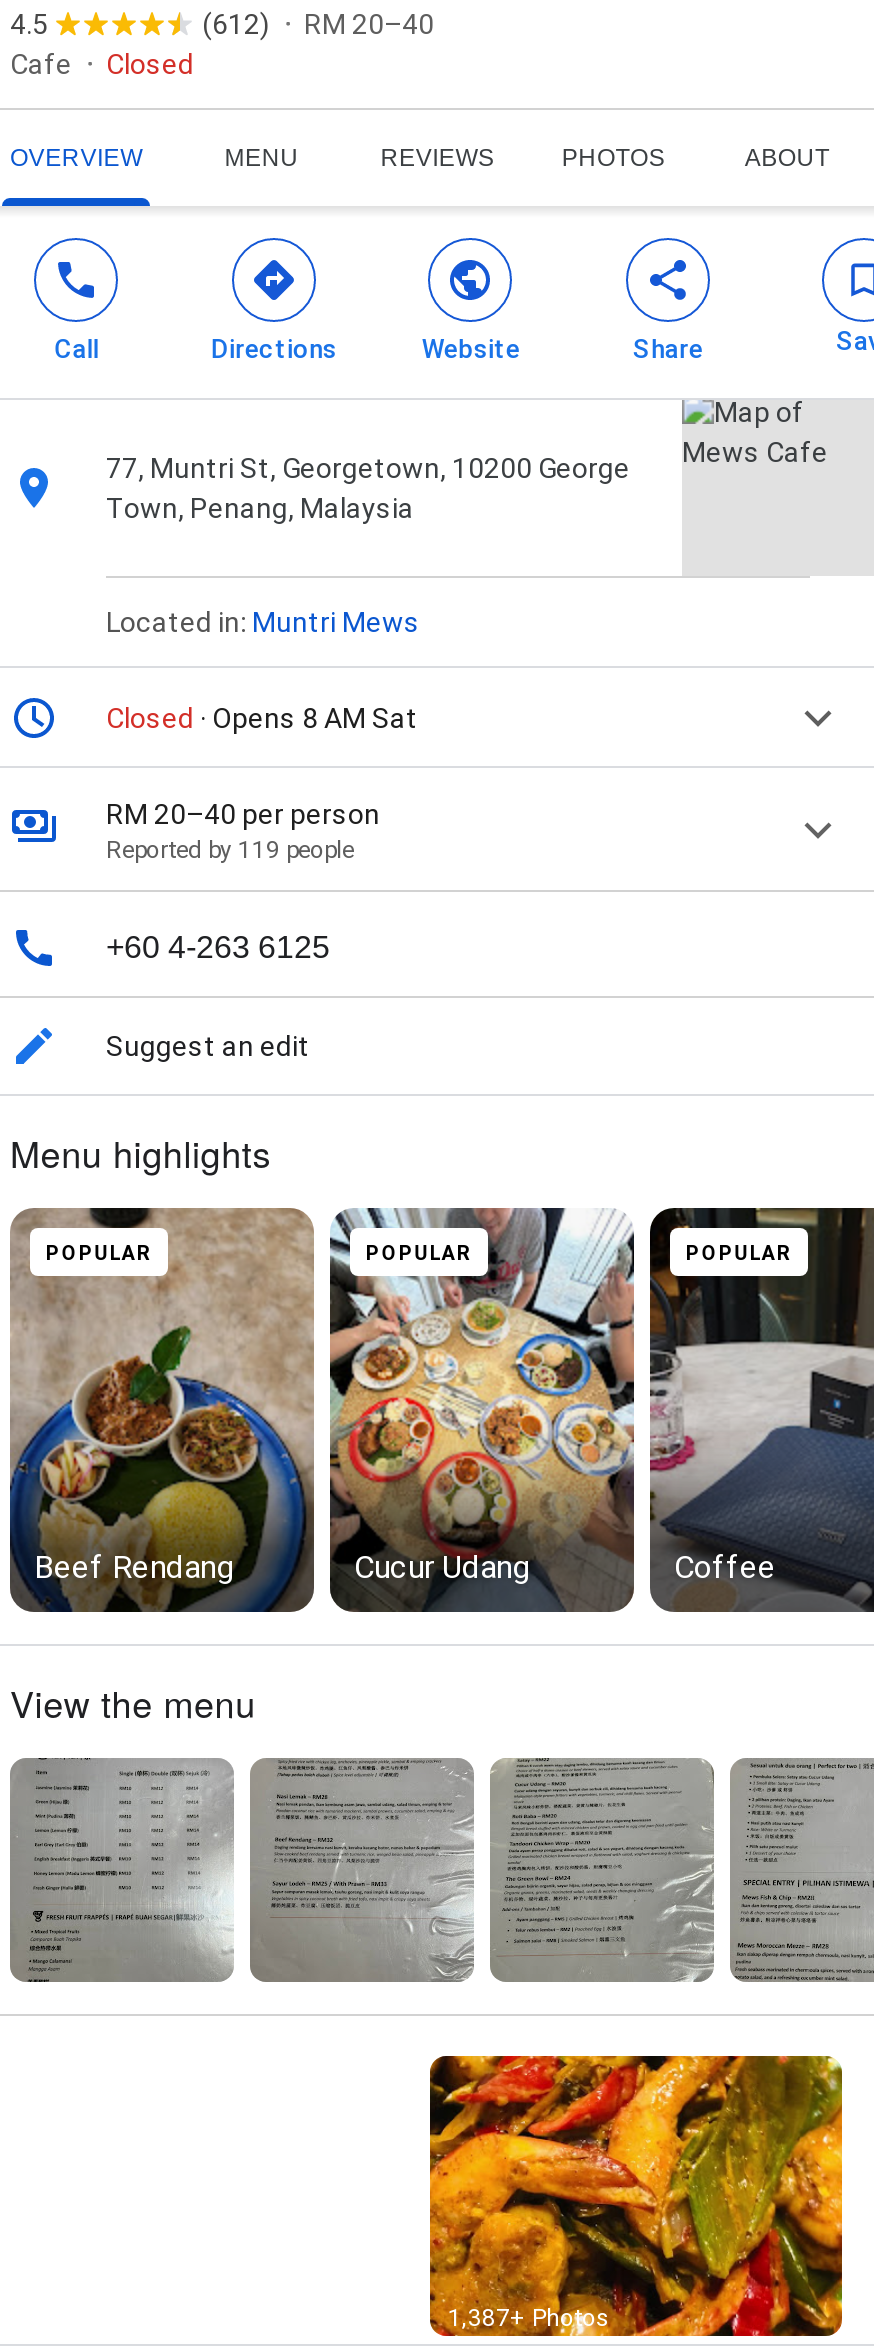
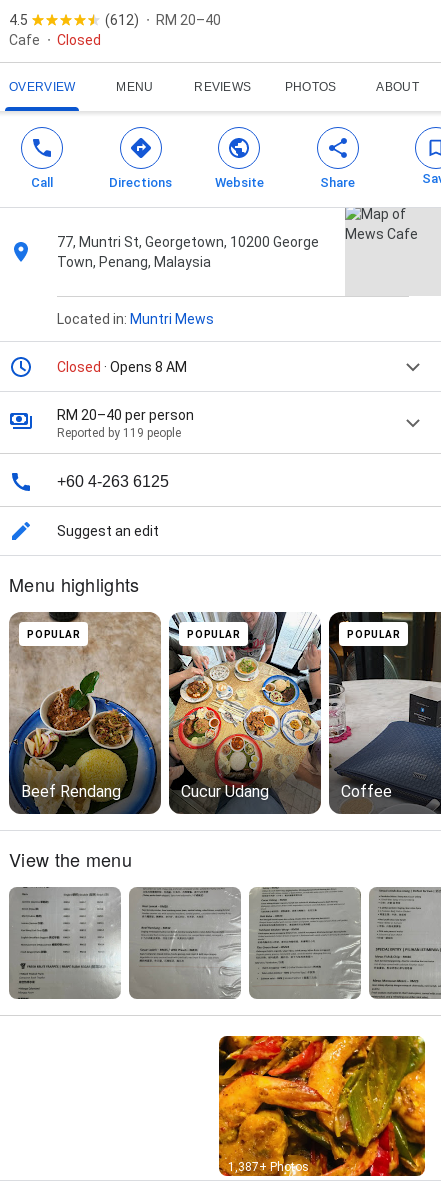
- Closed · Opens 8 AM Sat
+ Closed · Opens 8 AM
